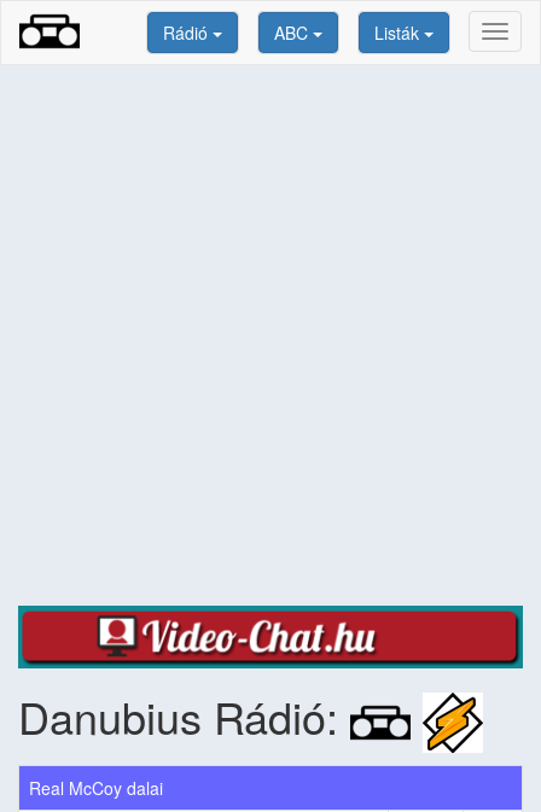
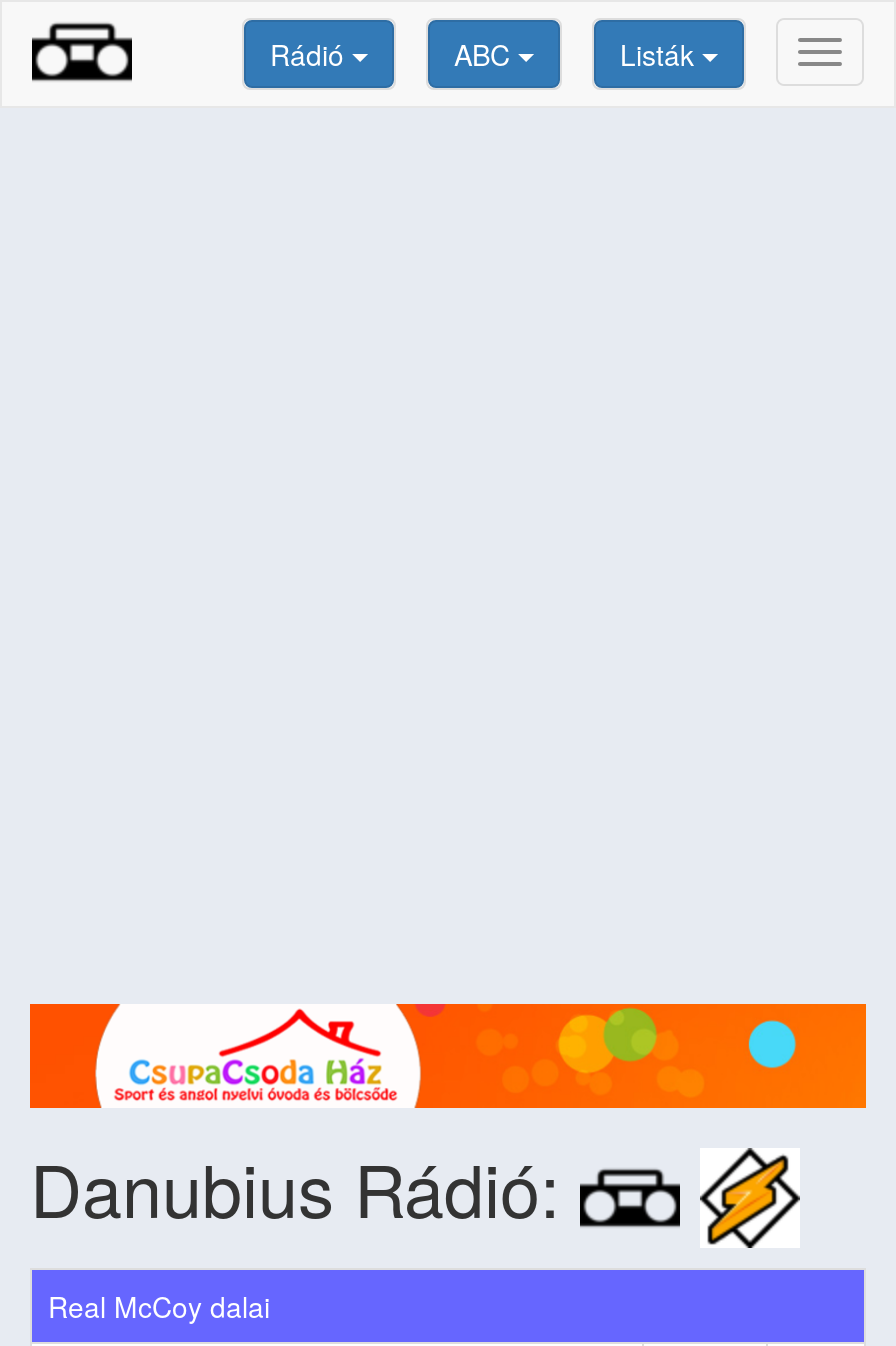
- [image]
+ [image]
